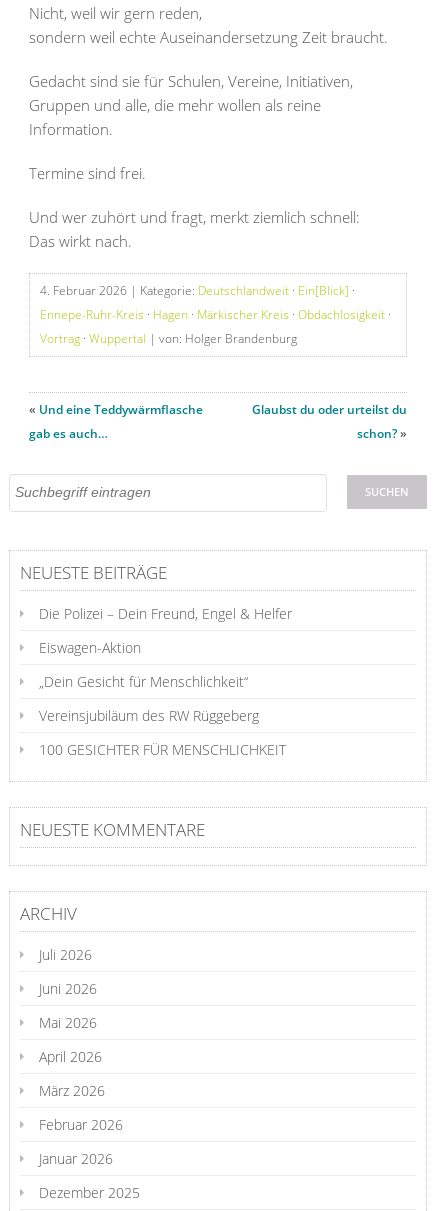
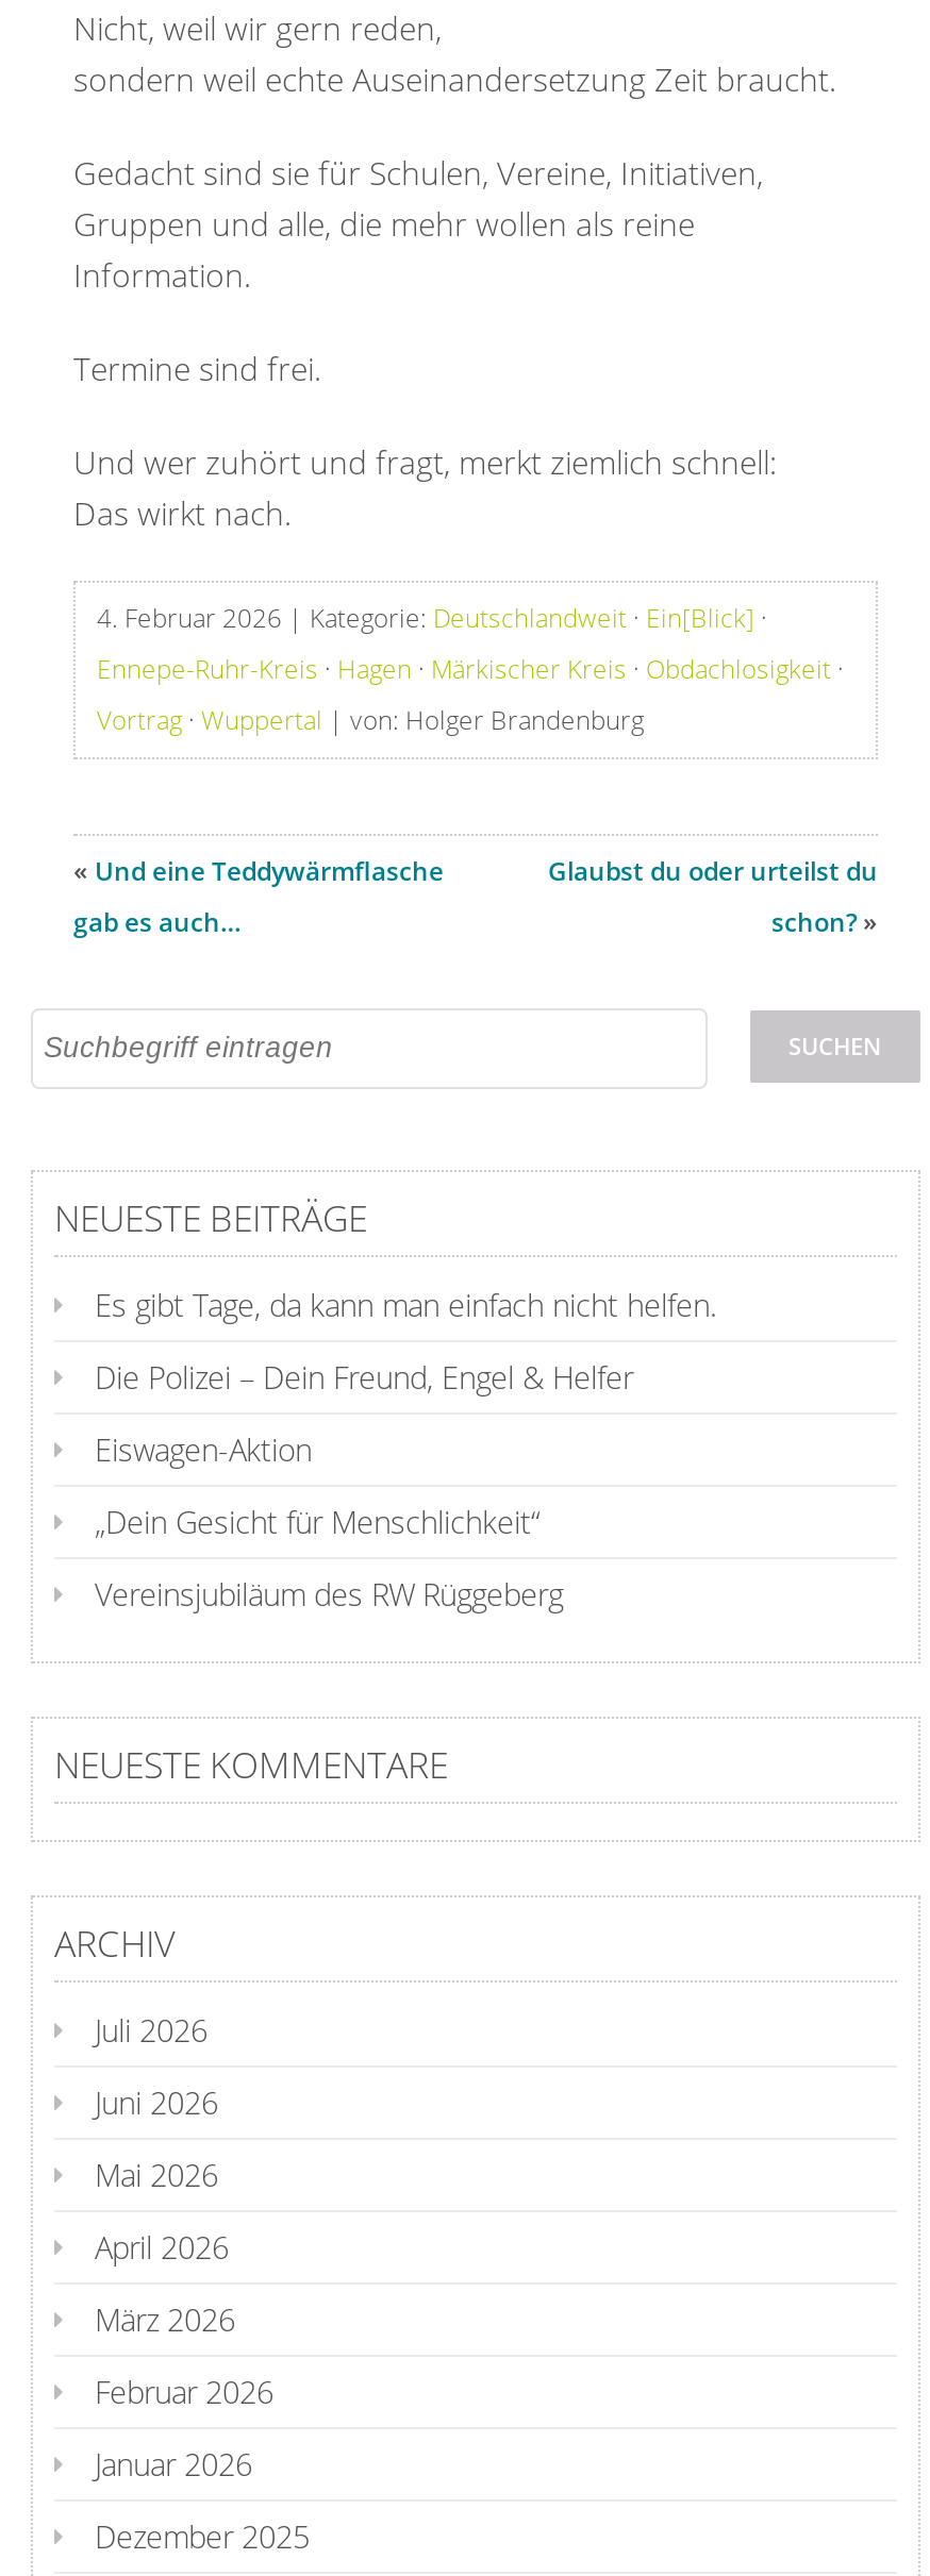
+ Es gibt Tage, da kann man einfach nicht helfen.

moved down: Die Polizei – Dein Freund, Engel & Helfer | Eiswagen-Aktion | „Dein Gesicht für Menschlichkeit“ | Vereinsjubiläum des RW Rüggeberg

- 100 GESICHTER FÜR MENSCHLICHKEIT
